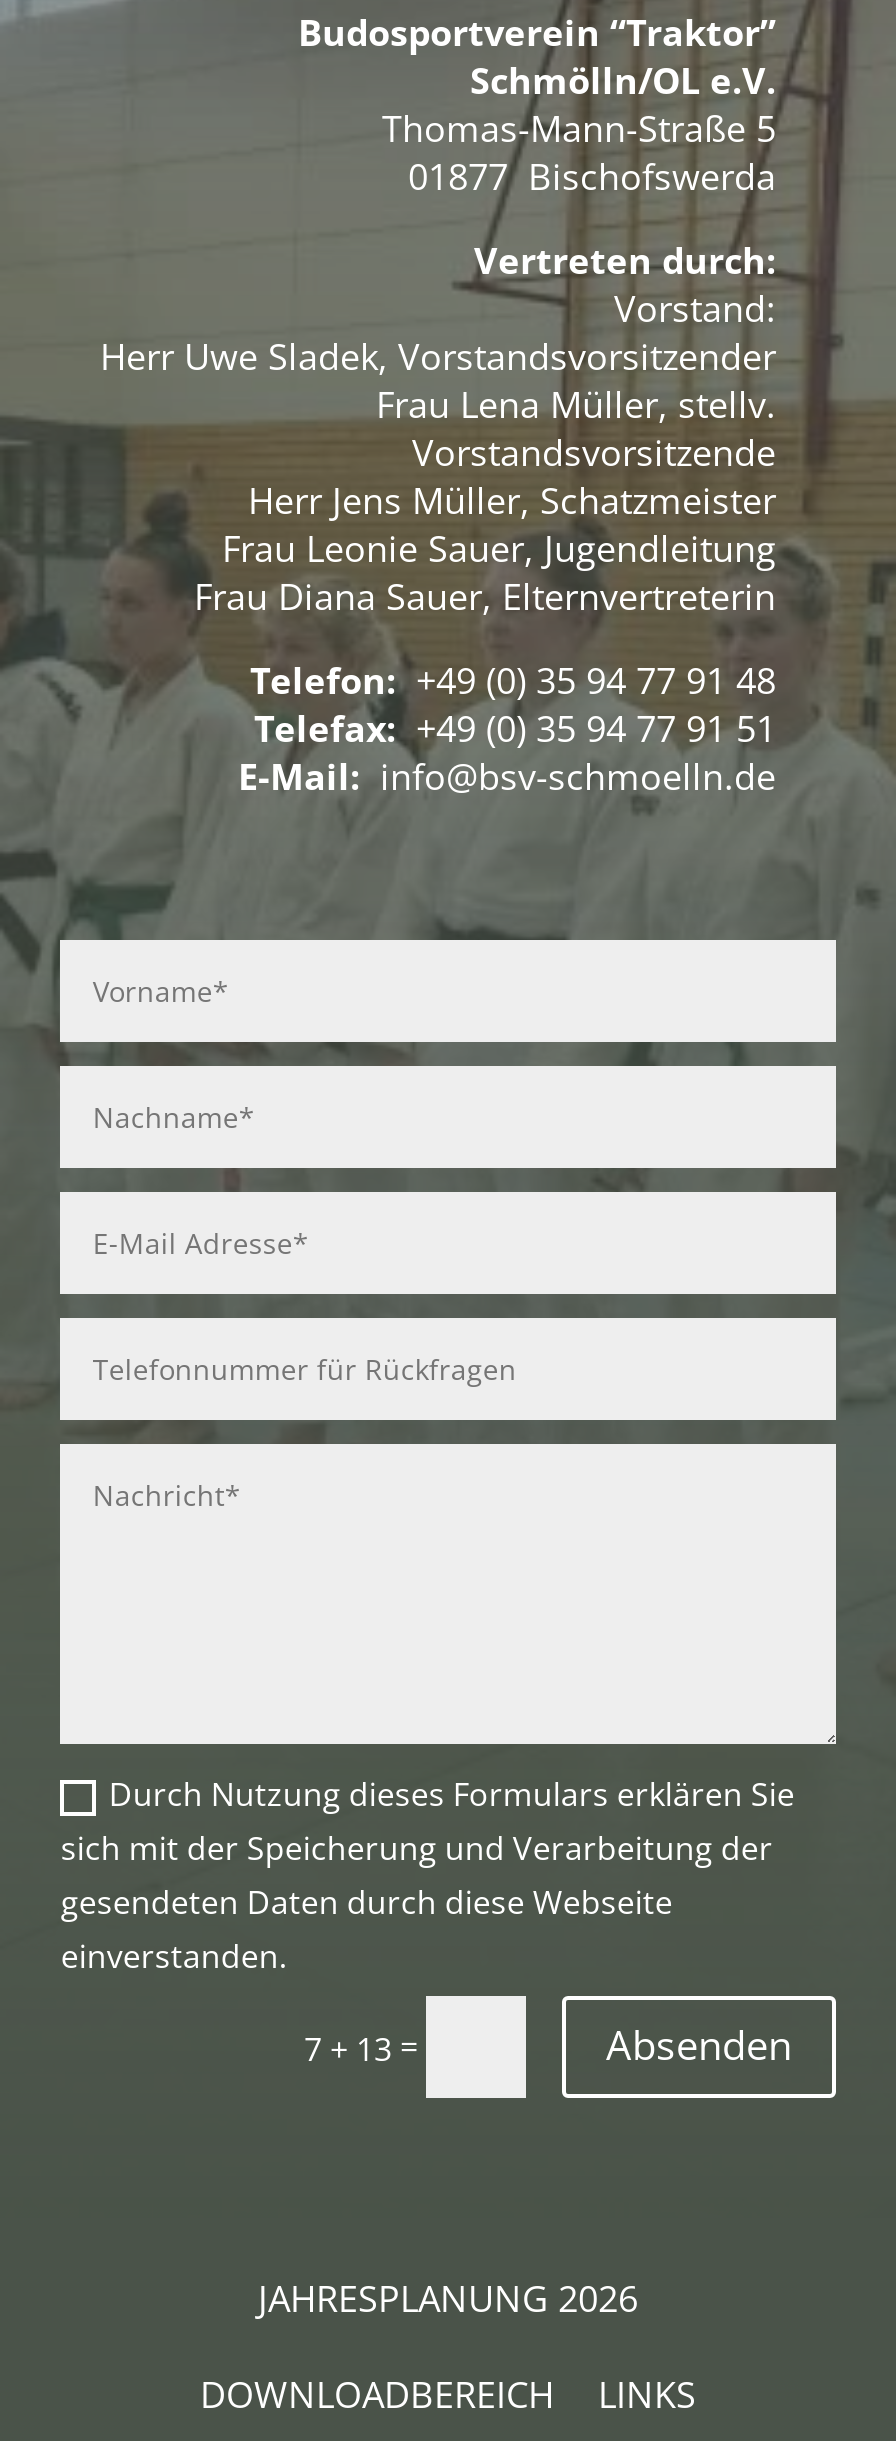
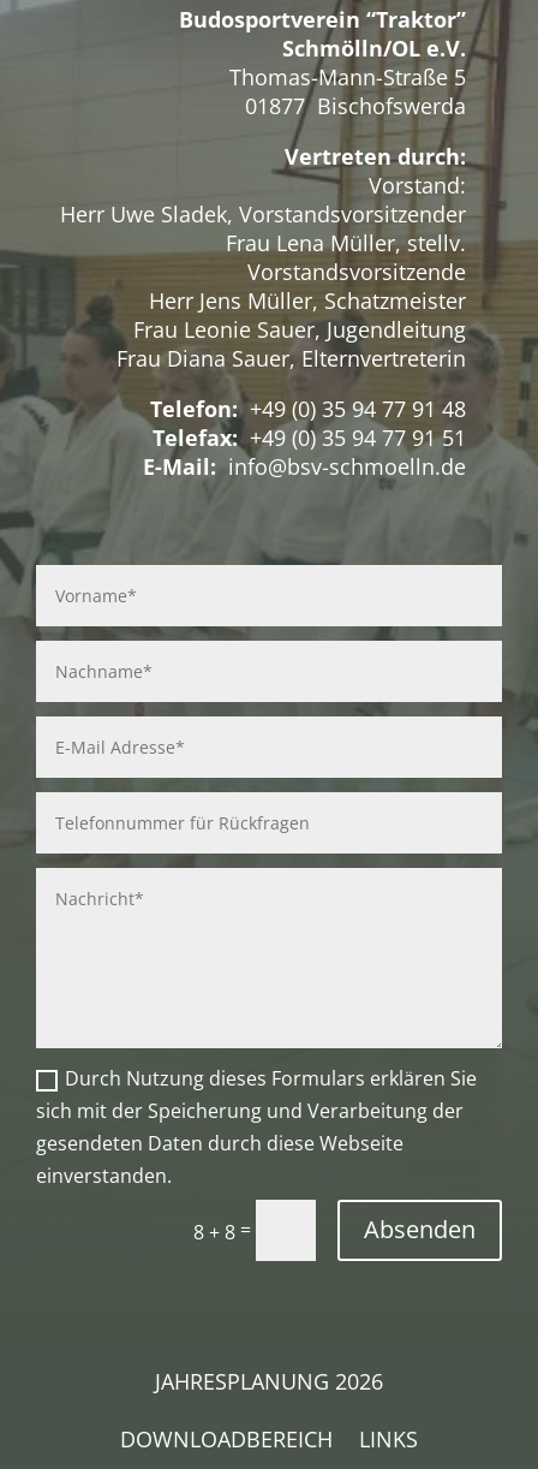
- 7 + 13 =
+ 8 + 8 =
